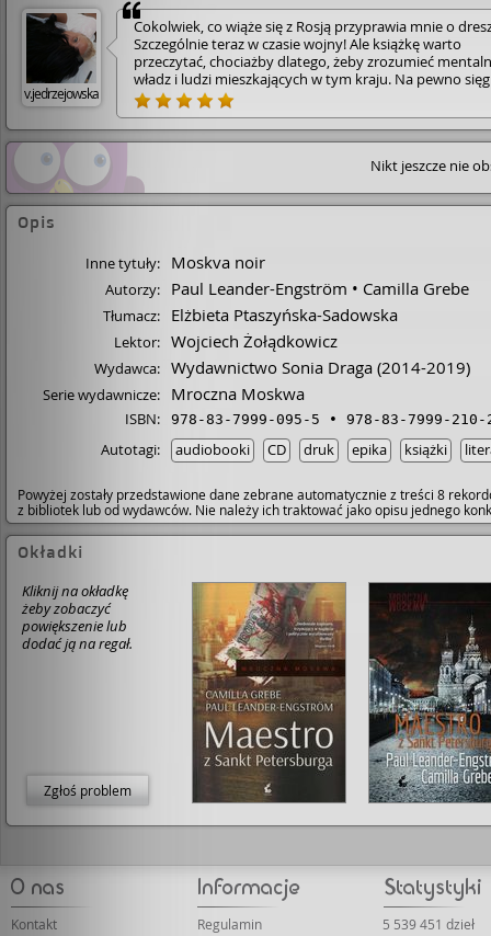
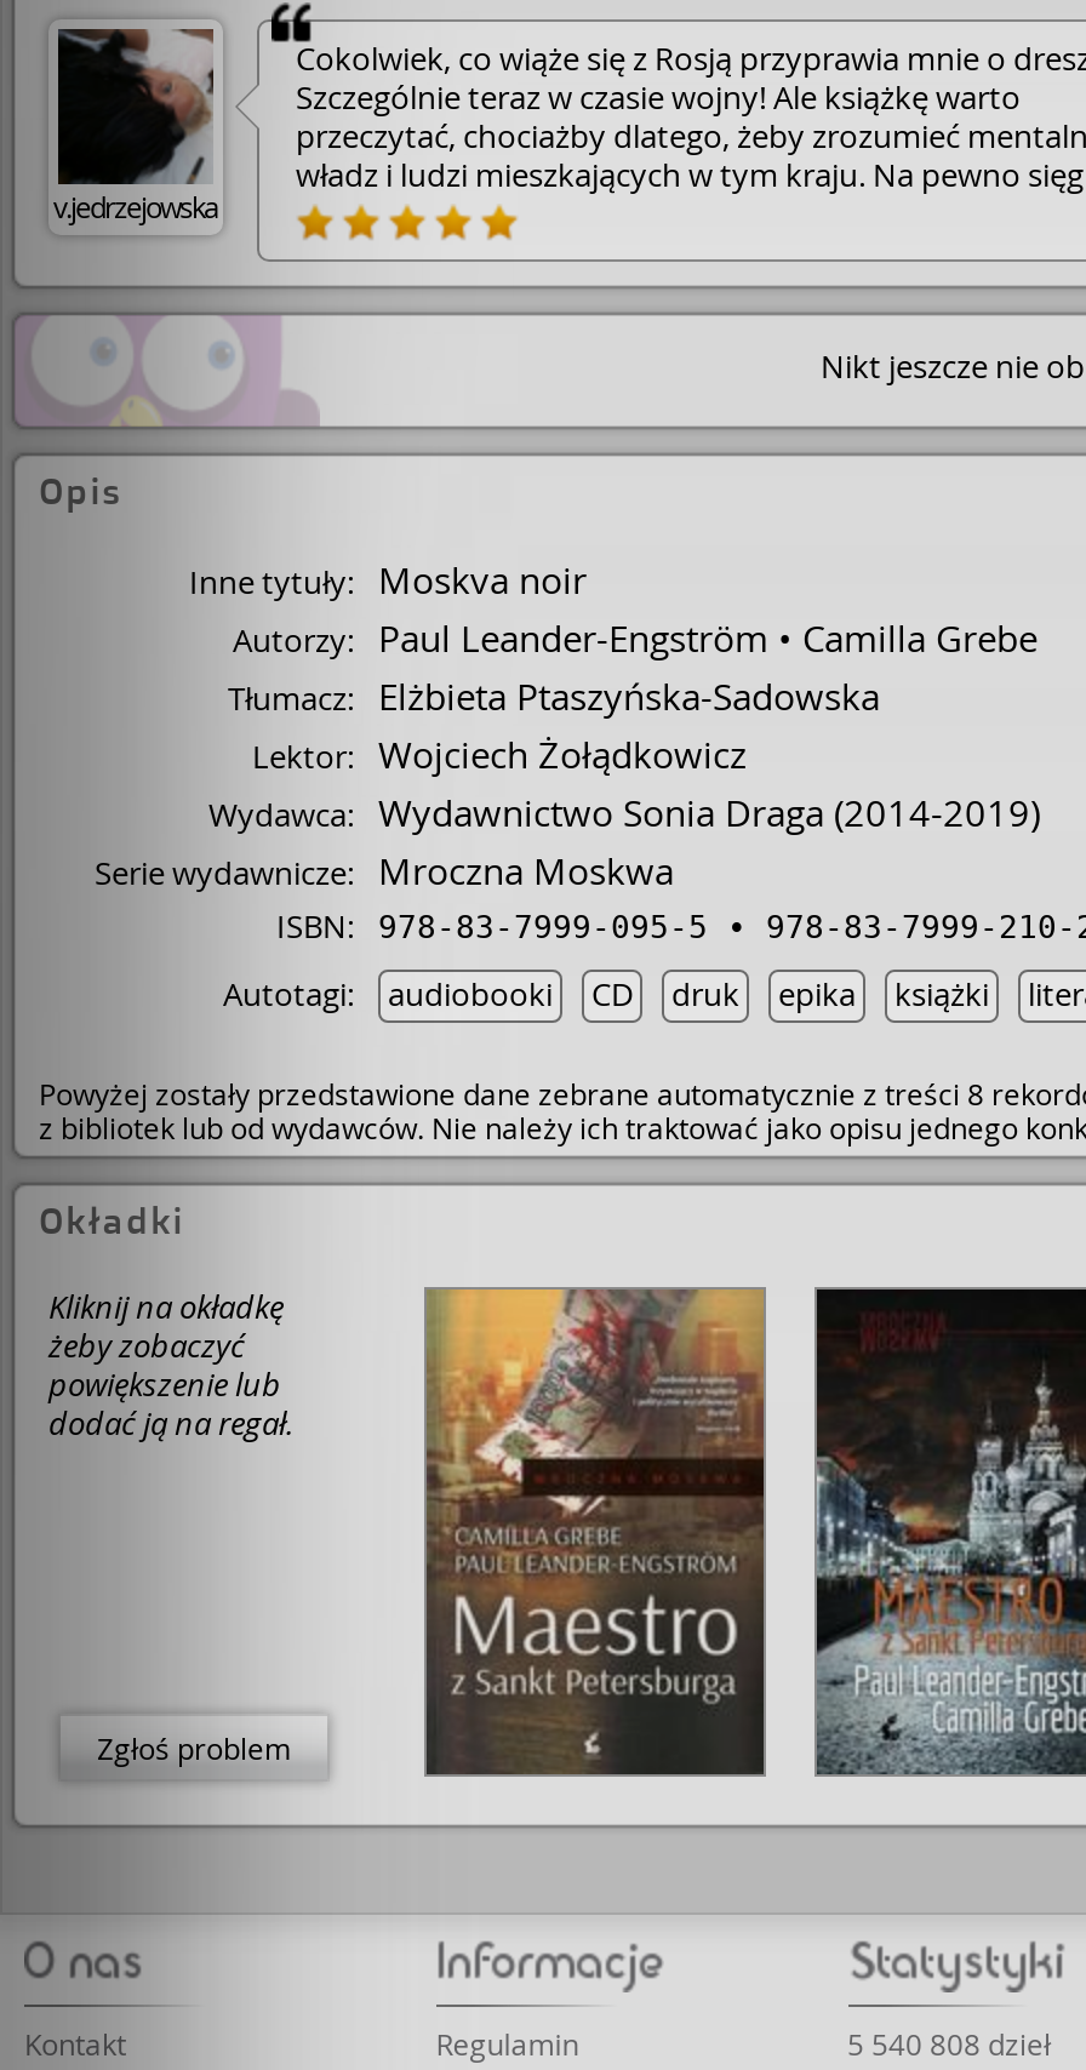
- 5 539 451 dzieł
+ 5 540 808 dzieł
